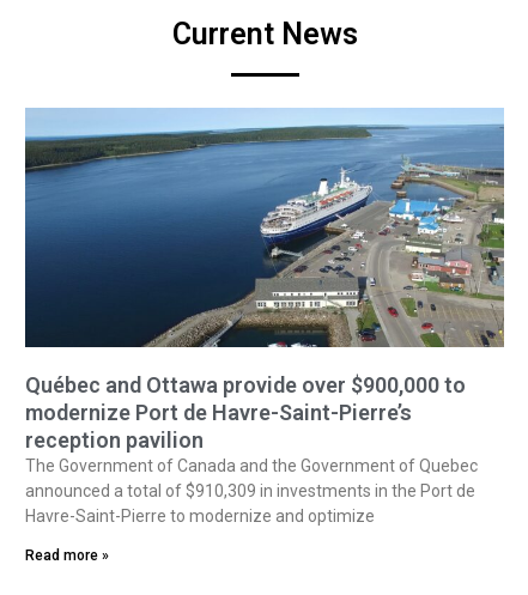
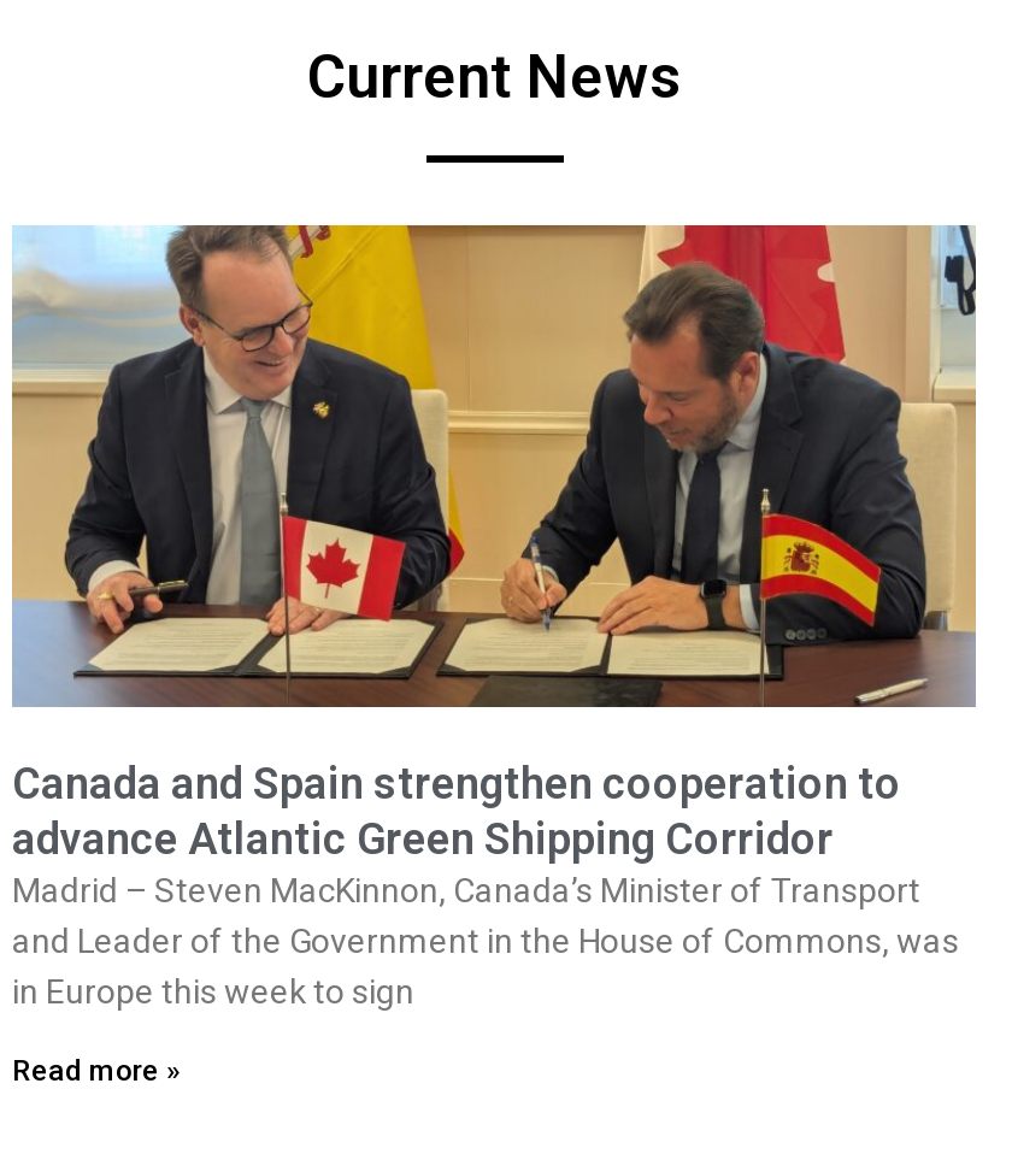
- [image]
- Québec and Ottawa provide over $900,000 to
- modernize Port de Havre-Saint-Pierre’s
- reception pavilion
- The Government of Canada and the Government of Quebec
- announced a total of $910,309 in investments in the Port de
- Havre-Saint-Pierre to modernize and optimize
+ [image]
+ Canada and Spain strengthen cooperation to
+ advance Atlantic Green Shipping Corridor
+ Madrid – Steven MacKinnon, Canada’s Minister of Transport
+ and Leader of the Government in the House of Commons, was
+ in Europe this week to sign
